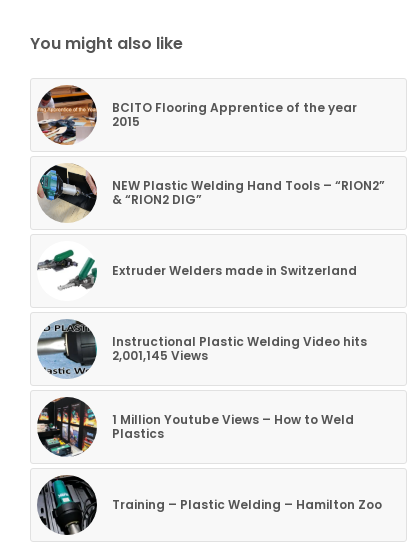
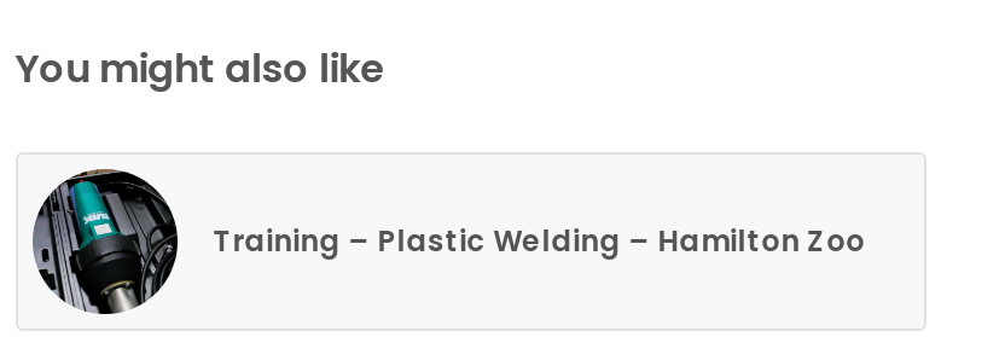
- [image]
- BCITO Flooring Apprentice of the year
- 2015

- [image]
- NEW Plastic Welding Hand Tools – “RION2”
- & “RION2 DIG”

- [image]
- Extruder Welders made in Switzerland

- [image]
- Instructional Plastic Welding Video hits
- 2,001,145 Views

- [image]
- 1 Million Youtube Views – How to Weld
- Plastics
